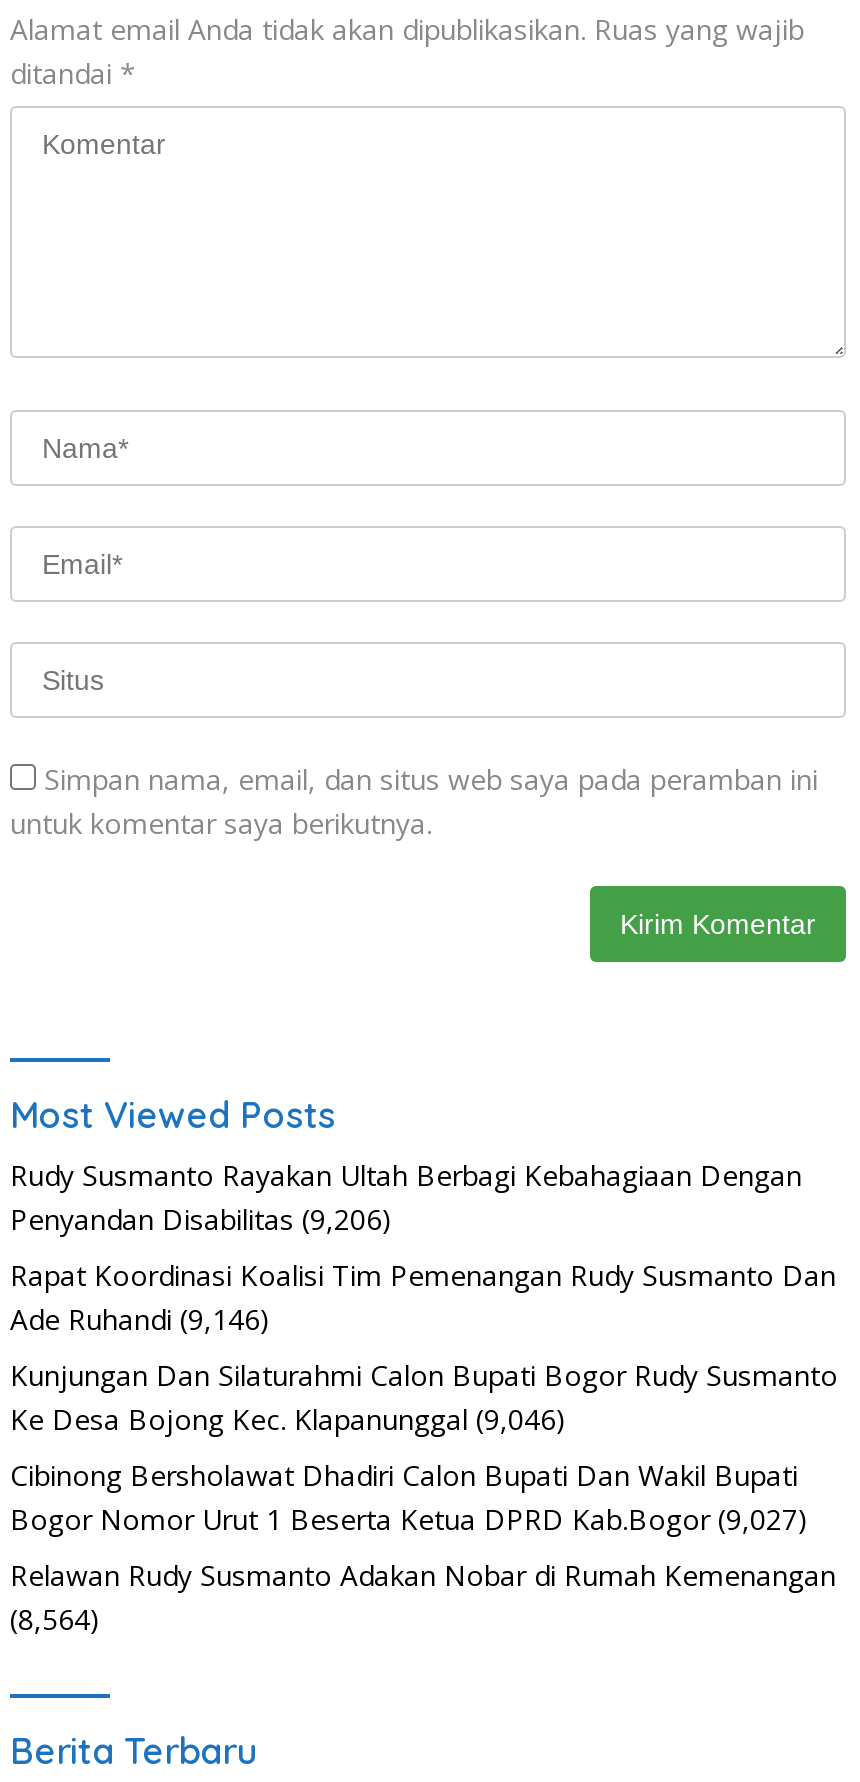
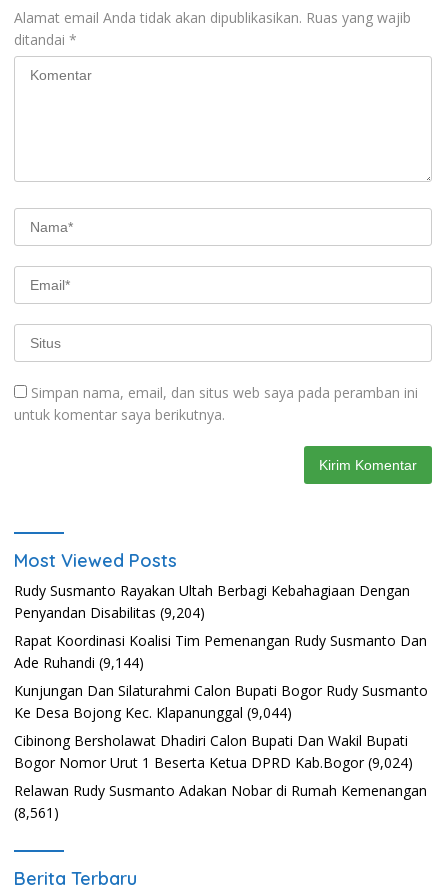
- Penyandan Disabilitas (9,206)
+ Penyandan Disabilitas (9,204)

- Ade Ruhandi (9,146)
+ Ade Ruhandi (9,144)

- Ke Desa Bojong Kec. Klapanunggal (9,046)
+ Ke Desa Bojong Kec. Klapanunggal (9,044)

- Bogor Nomor Urut 1 Beserta Ketua DPRD Kab.Bogor (9,027)
+ Bogor Nomor Urut 1 Beserta Ketua DPRD Kab.Bogor (9,024)

- (8,564)
+ (8,561)
